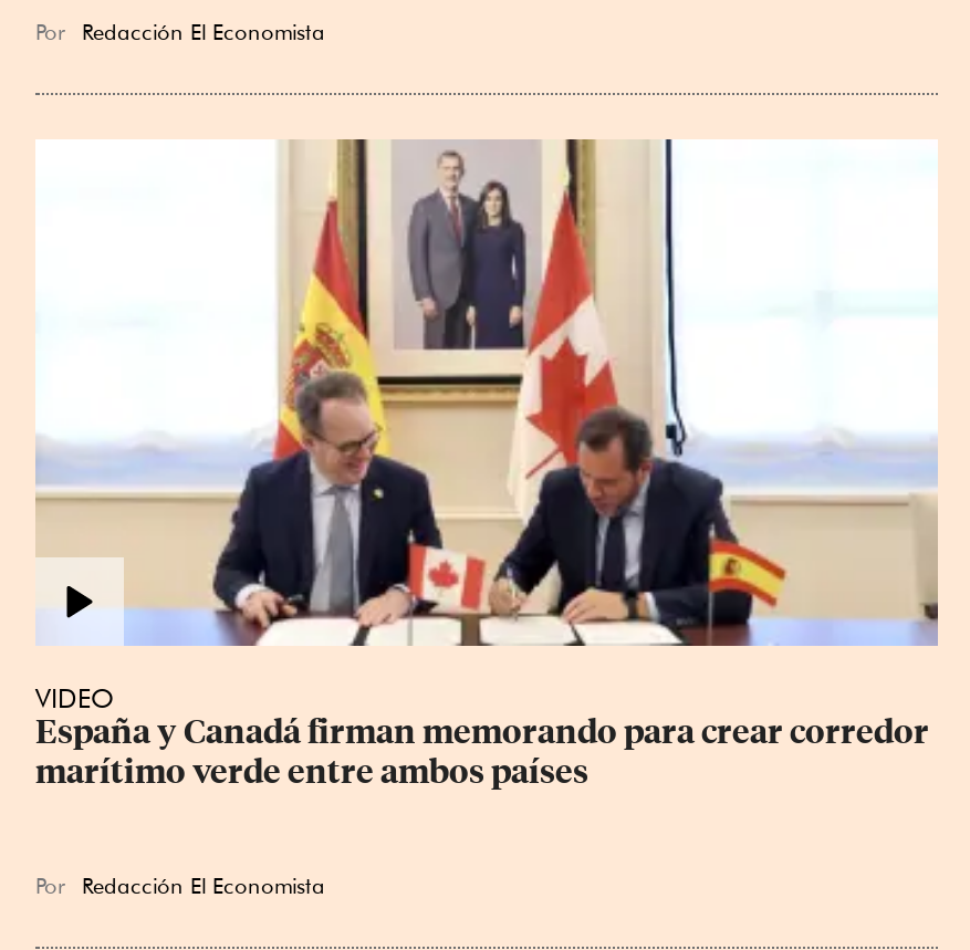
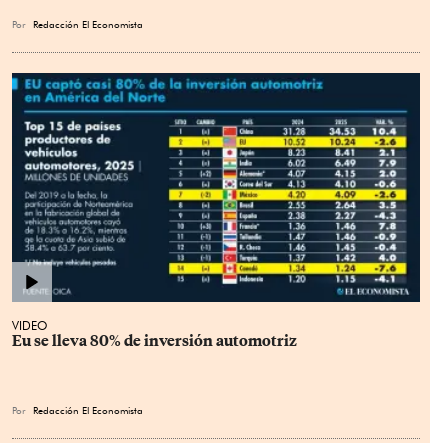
- [image]
- España y Canadá firman memorando para crear corredor
- marítimo verde entre ambos países
+ [image]
+ Eu se lleva 80% de inversión automotriz
